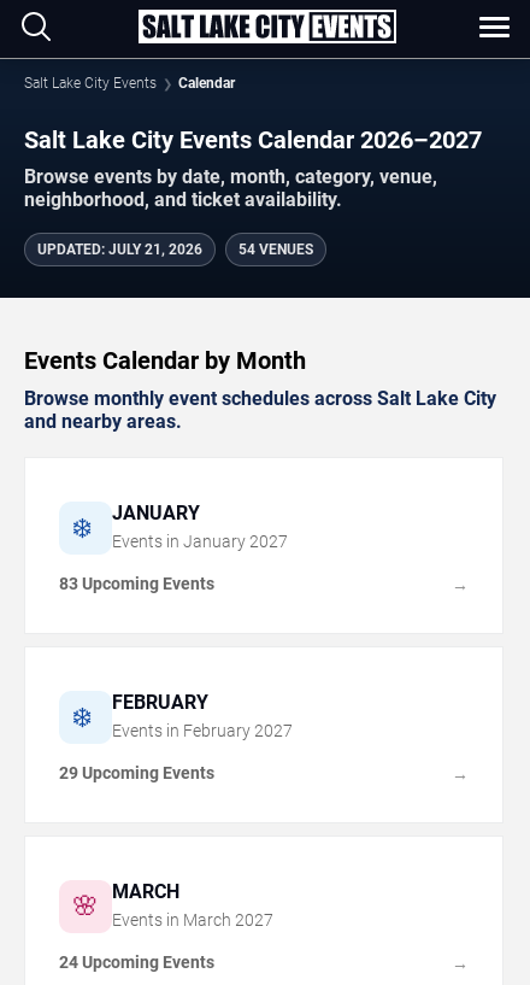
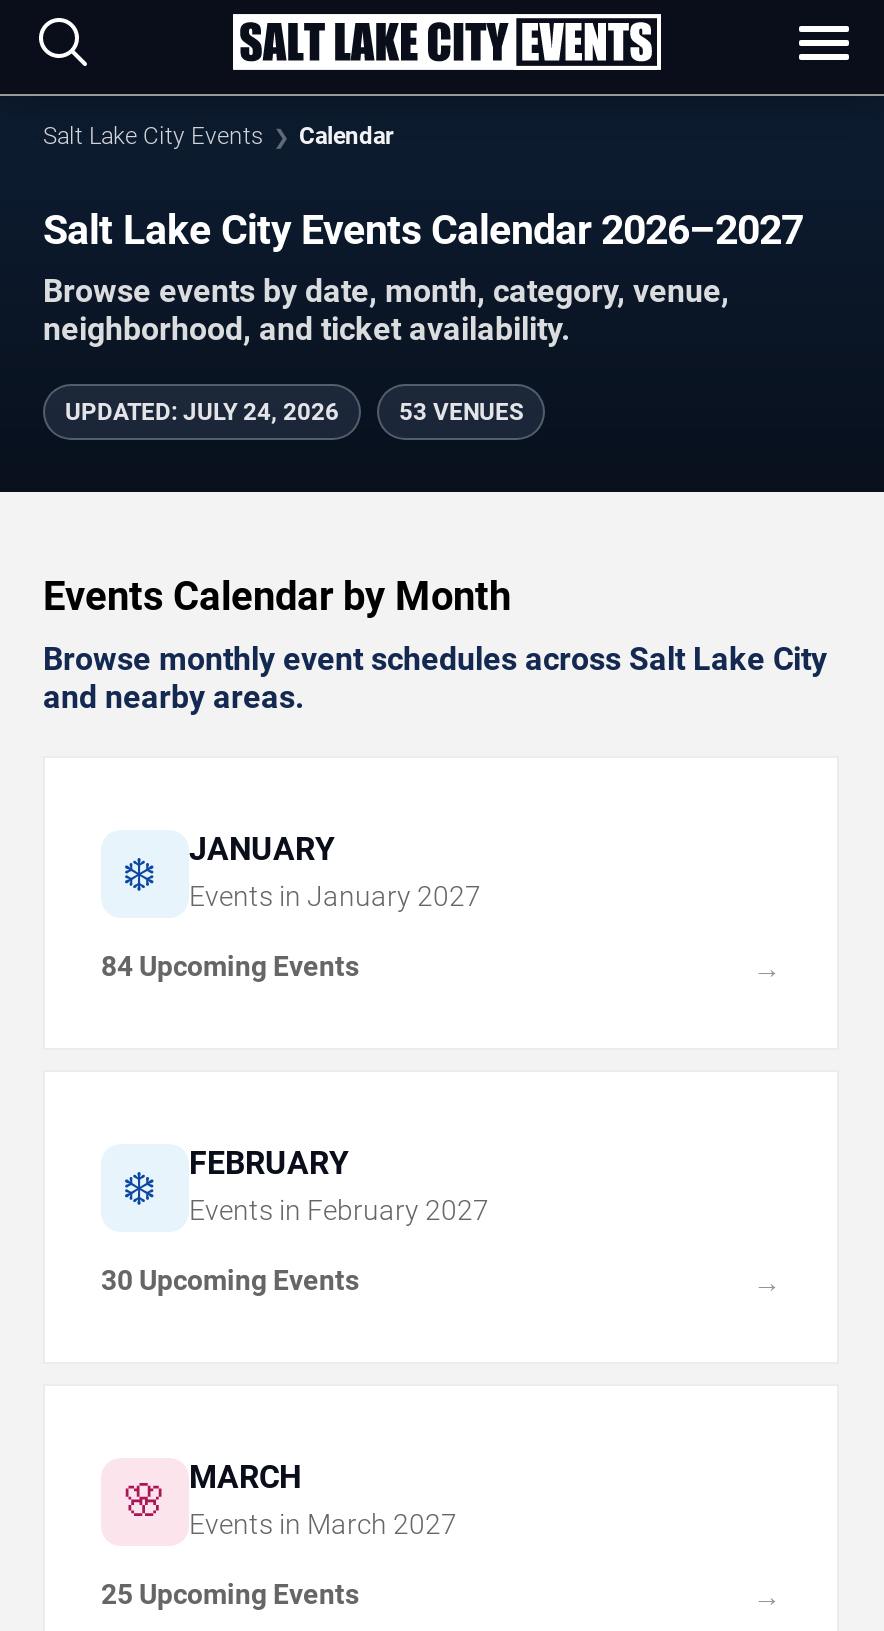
- UPDATED: JULY 21, 2026
+ UPDATED: JULY 24, 2026

- 54 VENUES
+ 53 VENUES

- 83 Upcoming Events
+ 84 Upcoming Events

- 29 Upcoming Events
+ 30 Upcoming Events

- 24 Upcoming Events
+ 25 Upcoming Events
